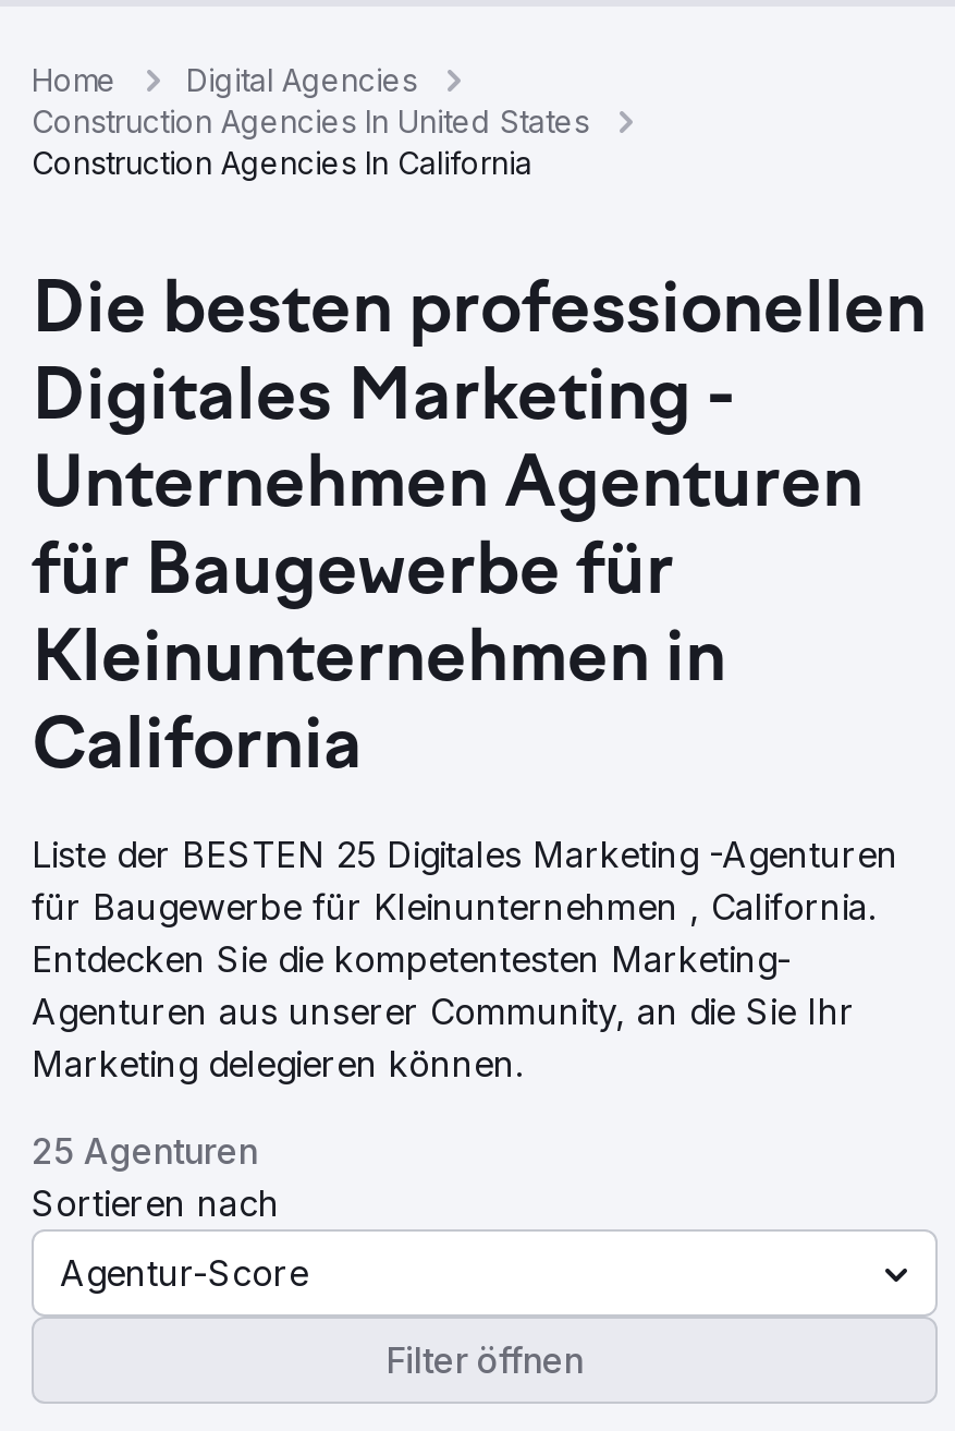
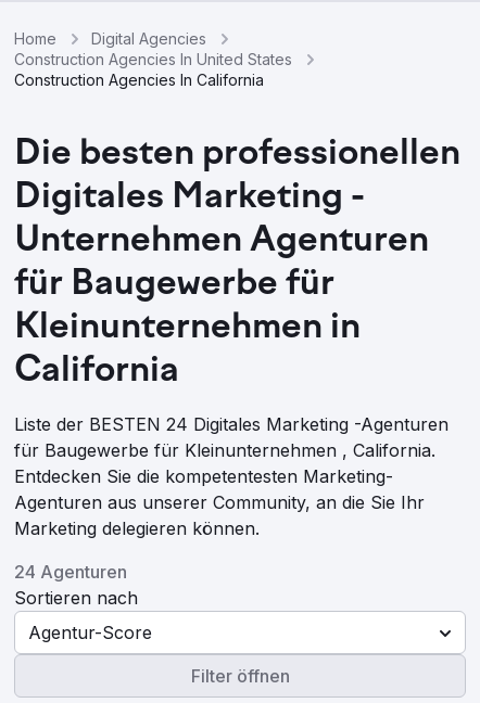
- Liste der BESTEN 25 Digitales Marketing -Agenturen
+ Liste der BESTEN 24 Digitales Marketing -Agenturen

- 25 Agenturen
+ 24 Agenturen
